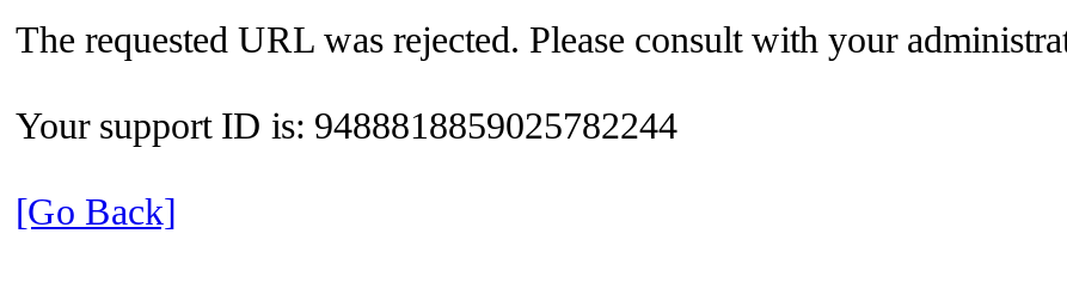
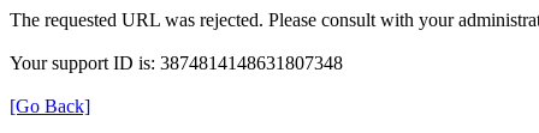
- Your support ID is: 9488818859025782244
+ Your support ID is: 3874814148631807348
